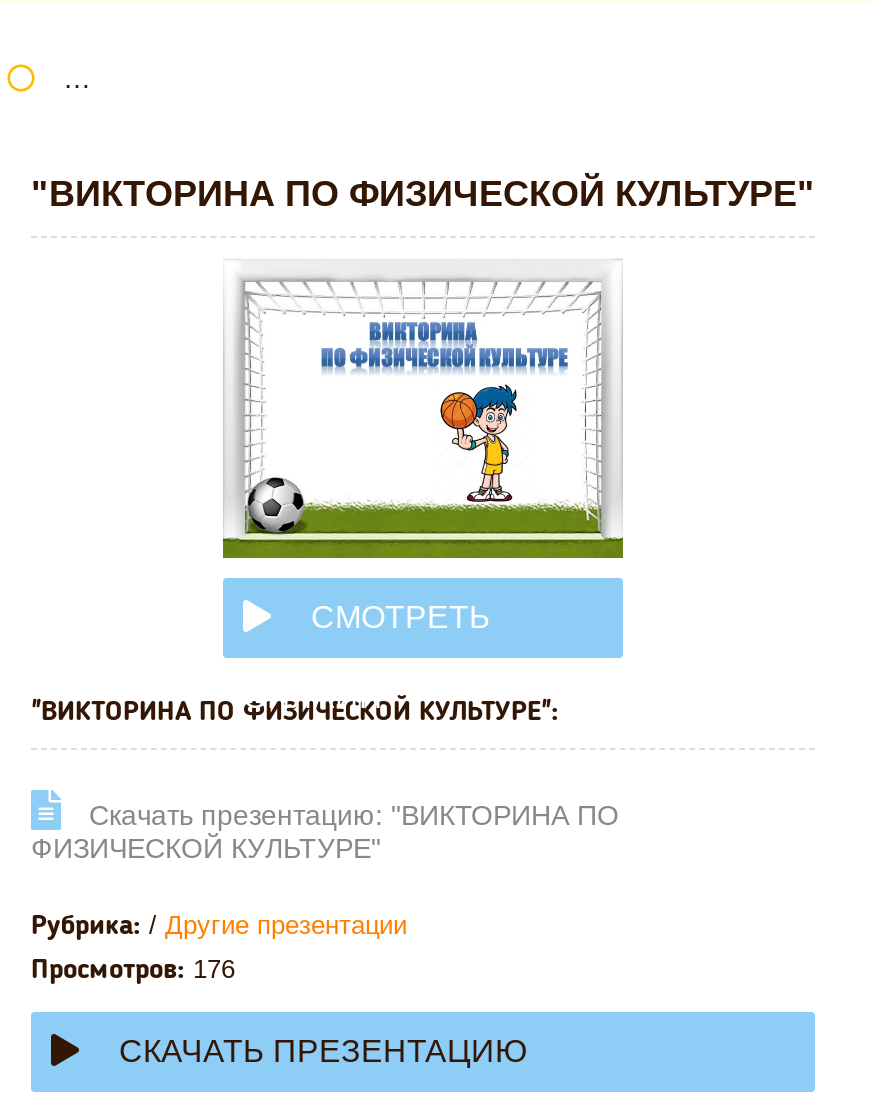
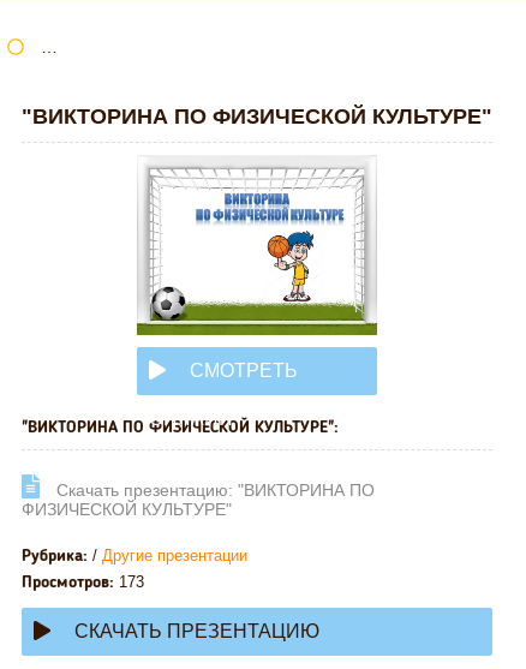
- Просмотров: 176
+ Просмотров: 173
